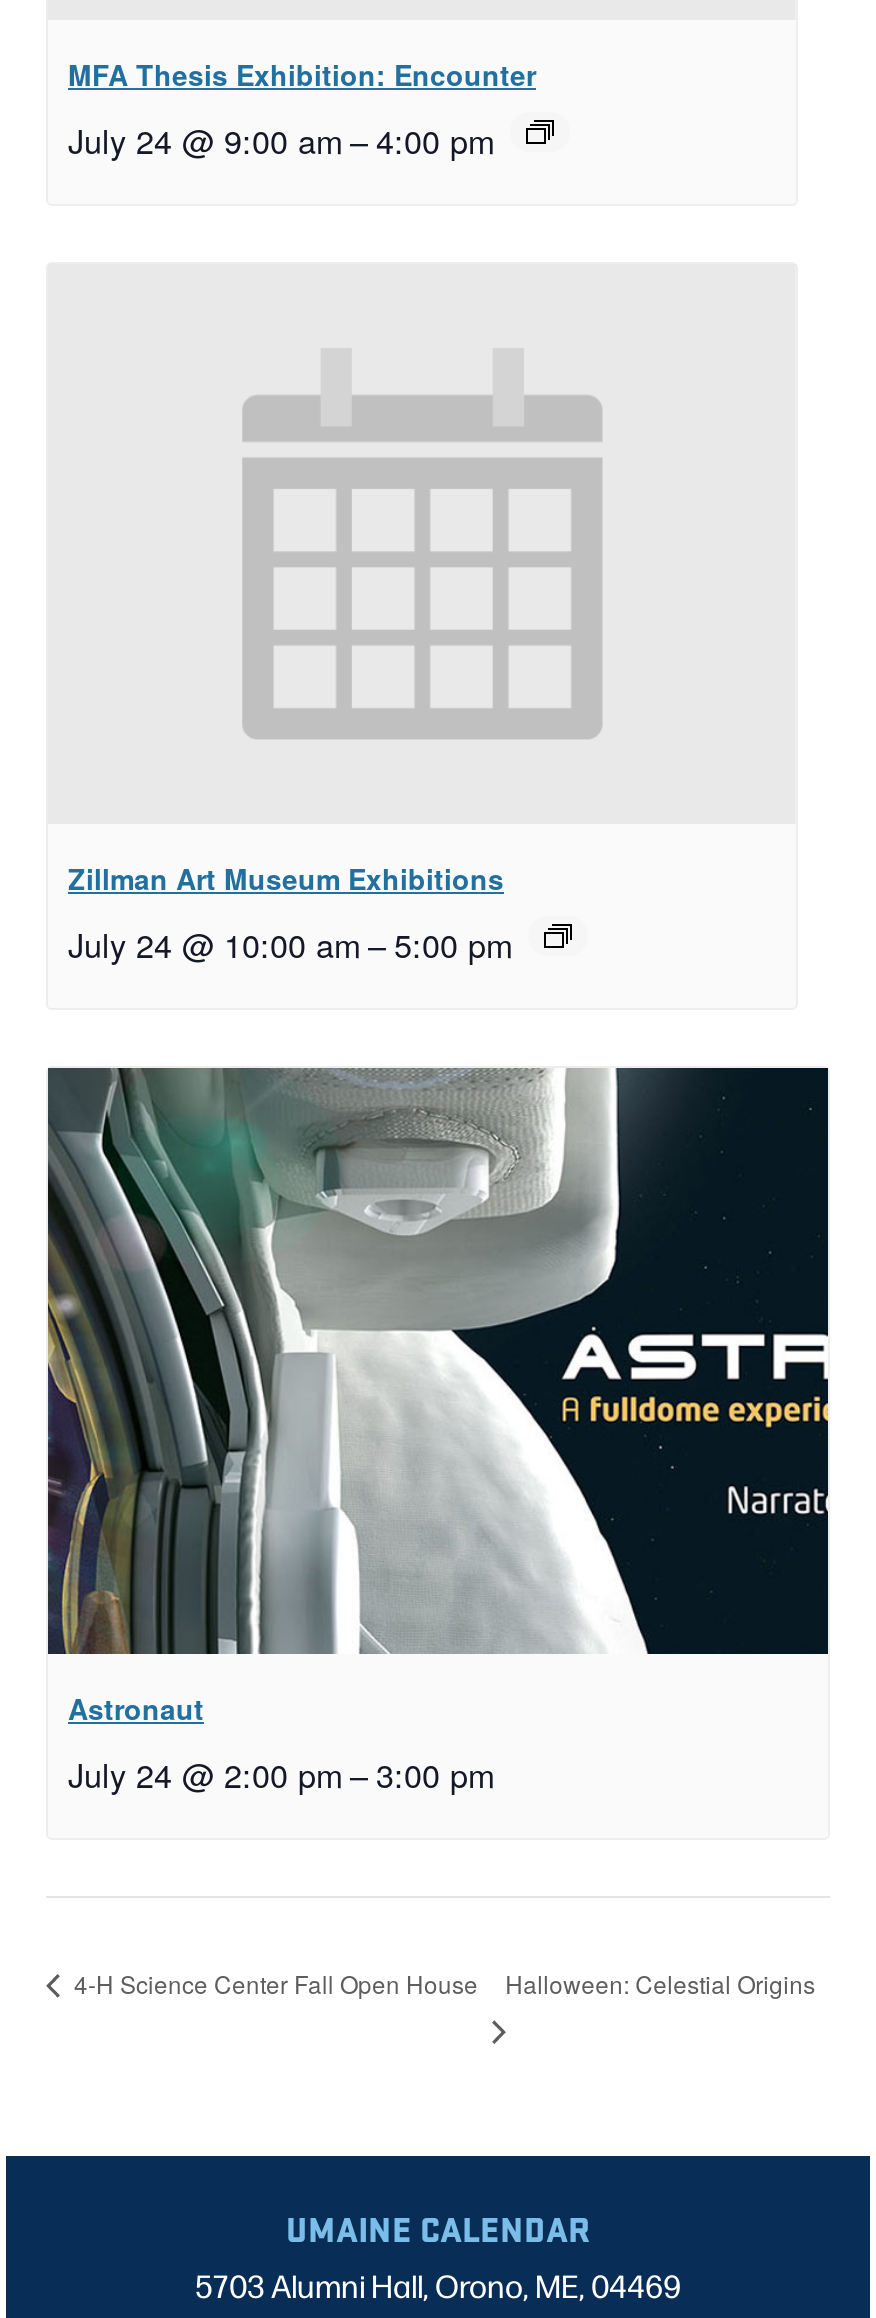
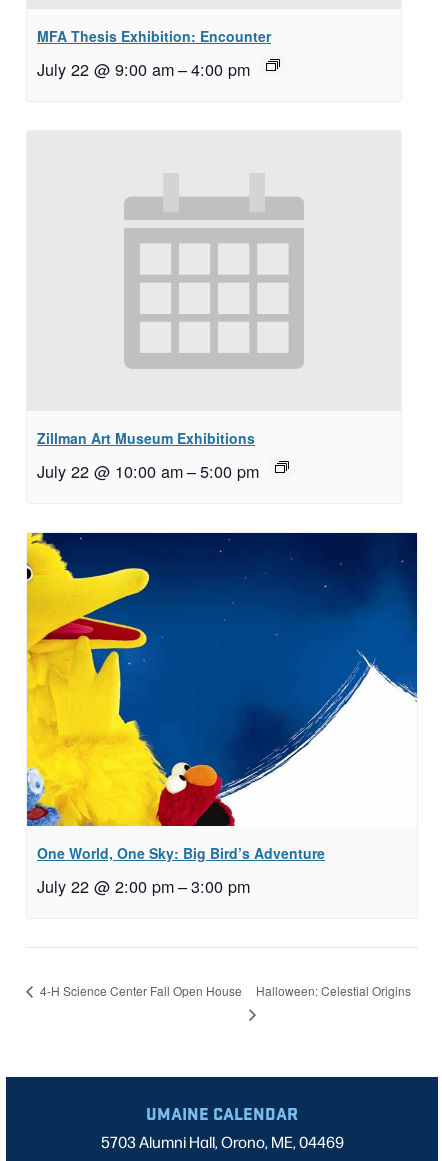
- July 24 @ 9:00 am – 4:00 pm
+ July 22 @ 9:00 am – 4:00 pm

- July 24 @ 10:00 am – 5:00 pm
+ July 22 @ 10:00 am – 5:00 pm

- [image]
- Astronaut
+ [image]
+ One World, One Sky: Big Bird’s Adventure

- July 24 @ 2:00 pm – 3:00 pm
+ July 22 @ 2:00 pm – 3:00 pm
